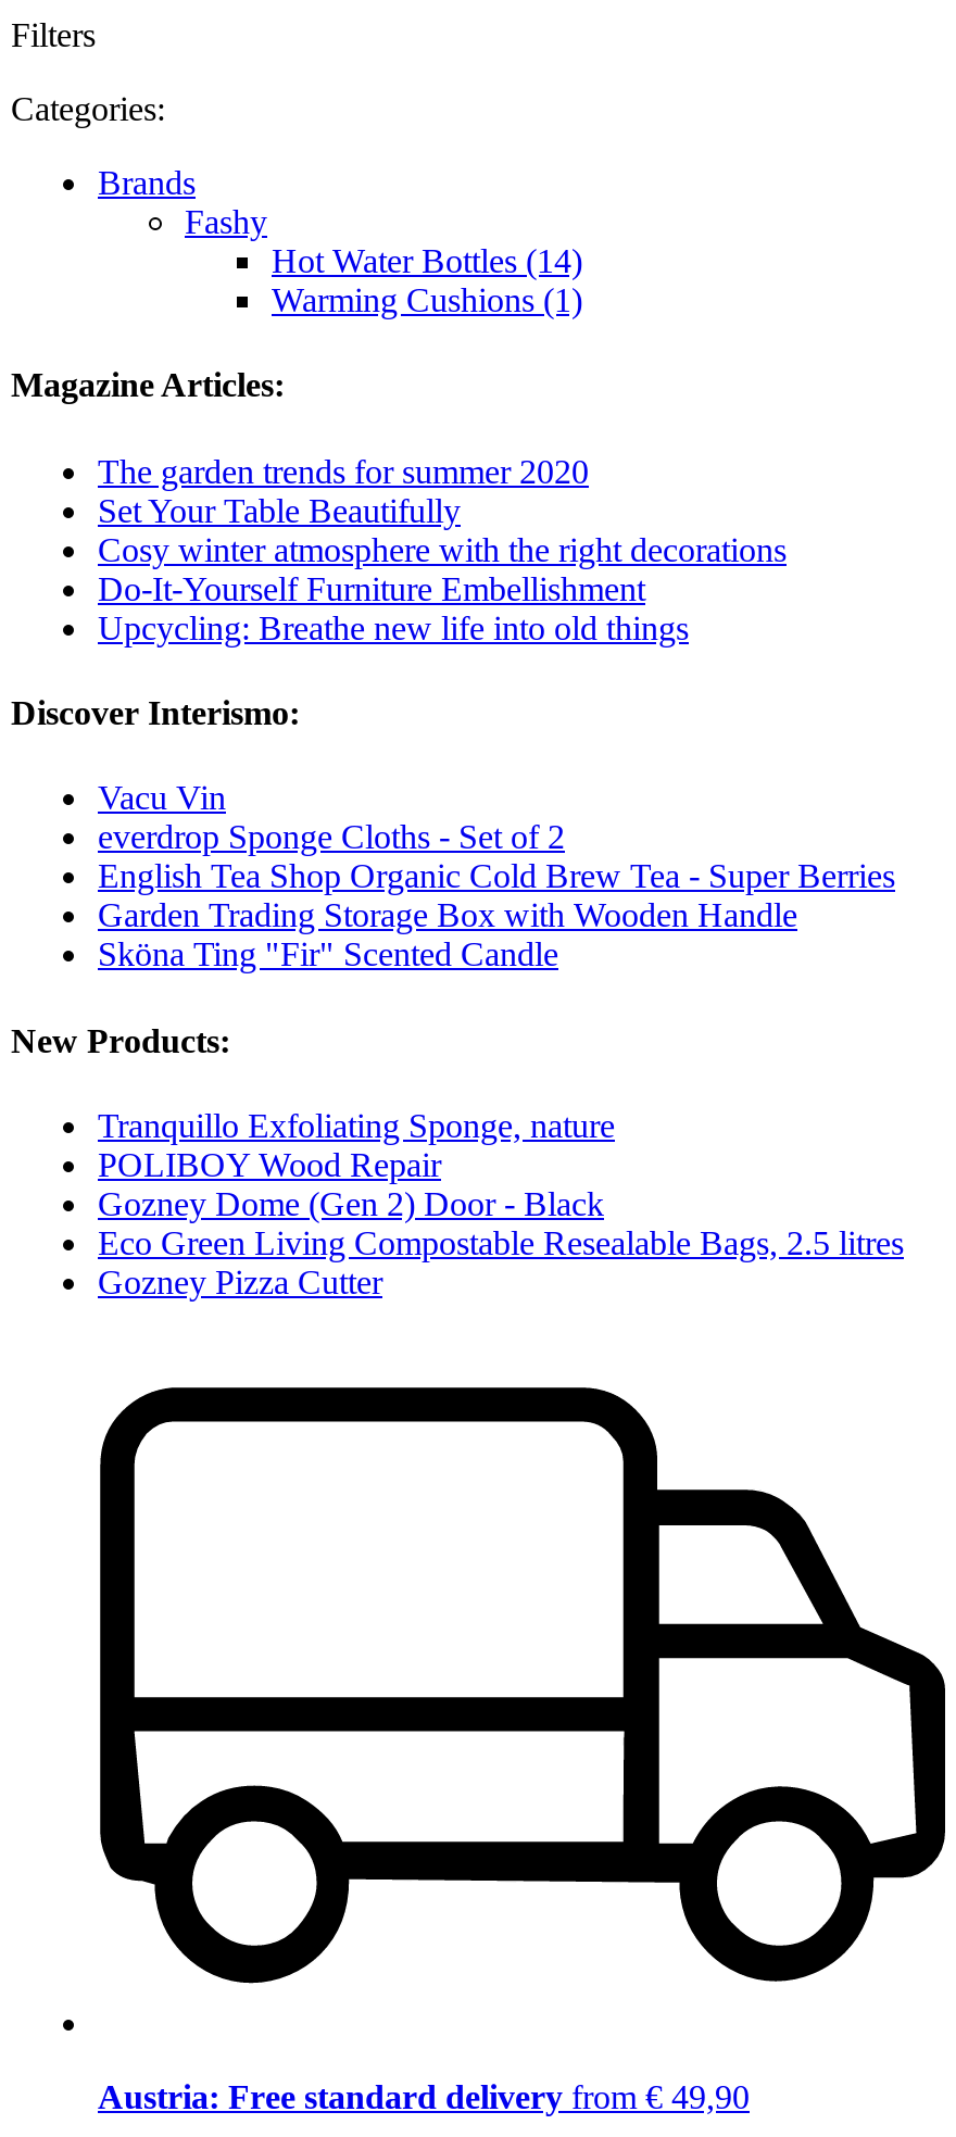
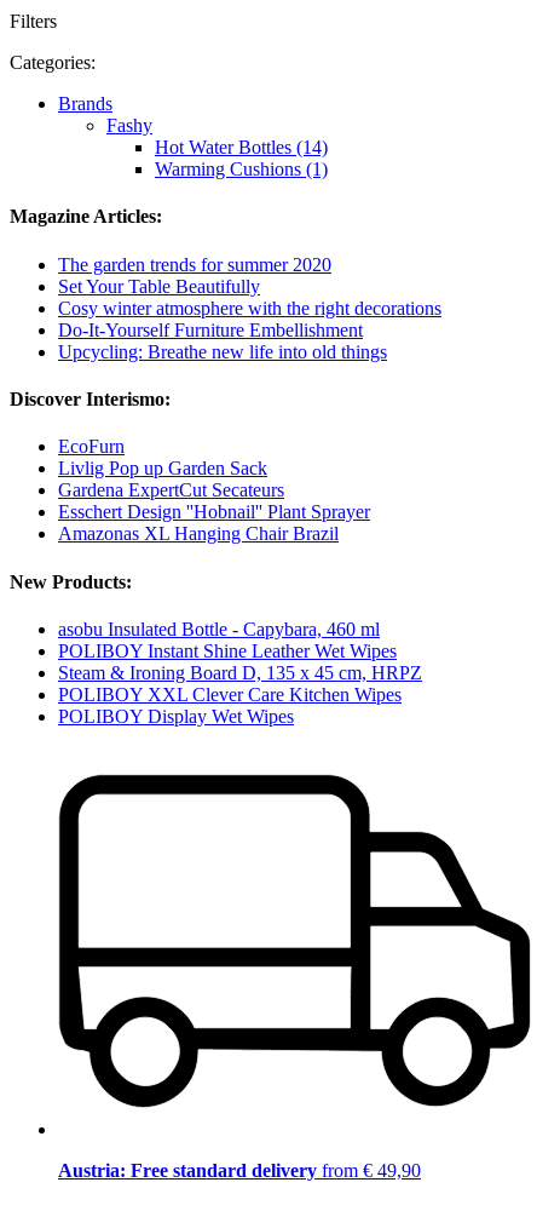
- Vacu Vin
- everdrop Sponge Cloths - Set of 2
- English Tea Shop Organic Cold Brew Tea - Super Berries
- Garden Trading Storage Box with Wooden Handle
- Sköna Ting "Fir" Scented Candle
+ EcoFurn
+ Livlig Pop up Garden Sack
+ Gardena ExpertCut Secateurs
+ Esschert Design ''Hobnail'' Plant Sprayer
+ Amazonas XL Hanging Chair Brazil

- Tranquillo Exfoliating Sponge, nature
- POLIBOY Wood Repair
- Gozney Dome (Gen 2) Door - Black
- Eco Green Living Compostable Resealable Bags, 2.5 litres
- Gozney Pizza Cutter
+ asobu Insulated Bottle - Capybara, 460 ml
+ POLIBOY Instant Shine Leather Wet Wipes
+ Steam & Ironing Board D, 135 x 45 cm, HRPZ
+ POLIBOY XXL Clever Care Kitchen Wipes
+ POLIBOY Display Wet Wipes
